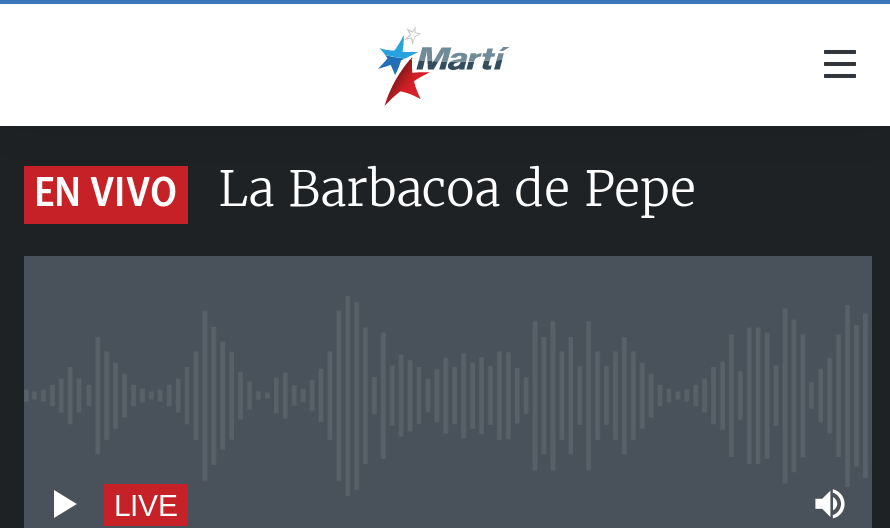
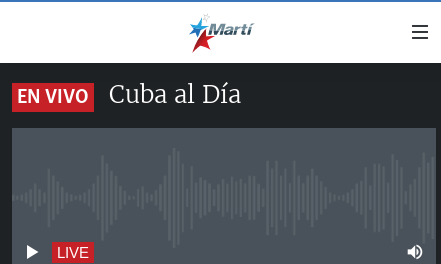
- La Barbacoa de Pepe
+ Cuba al Día
